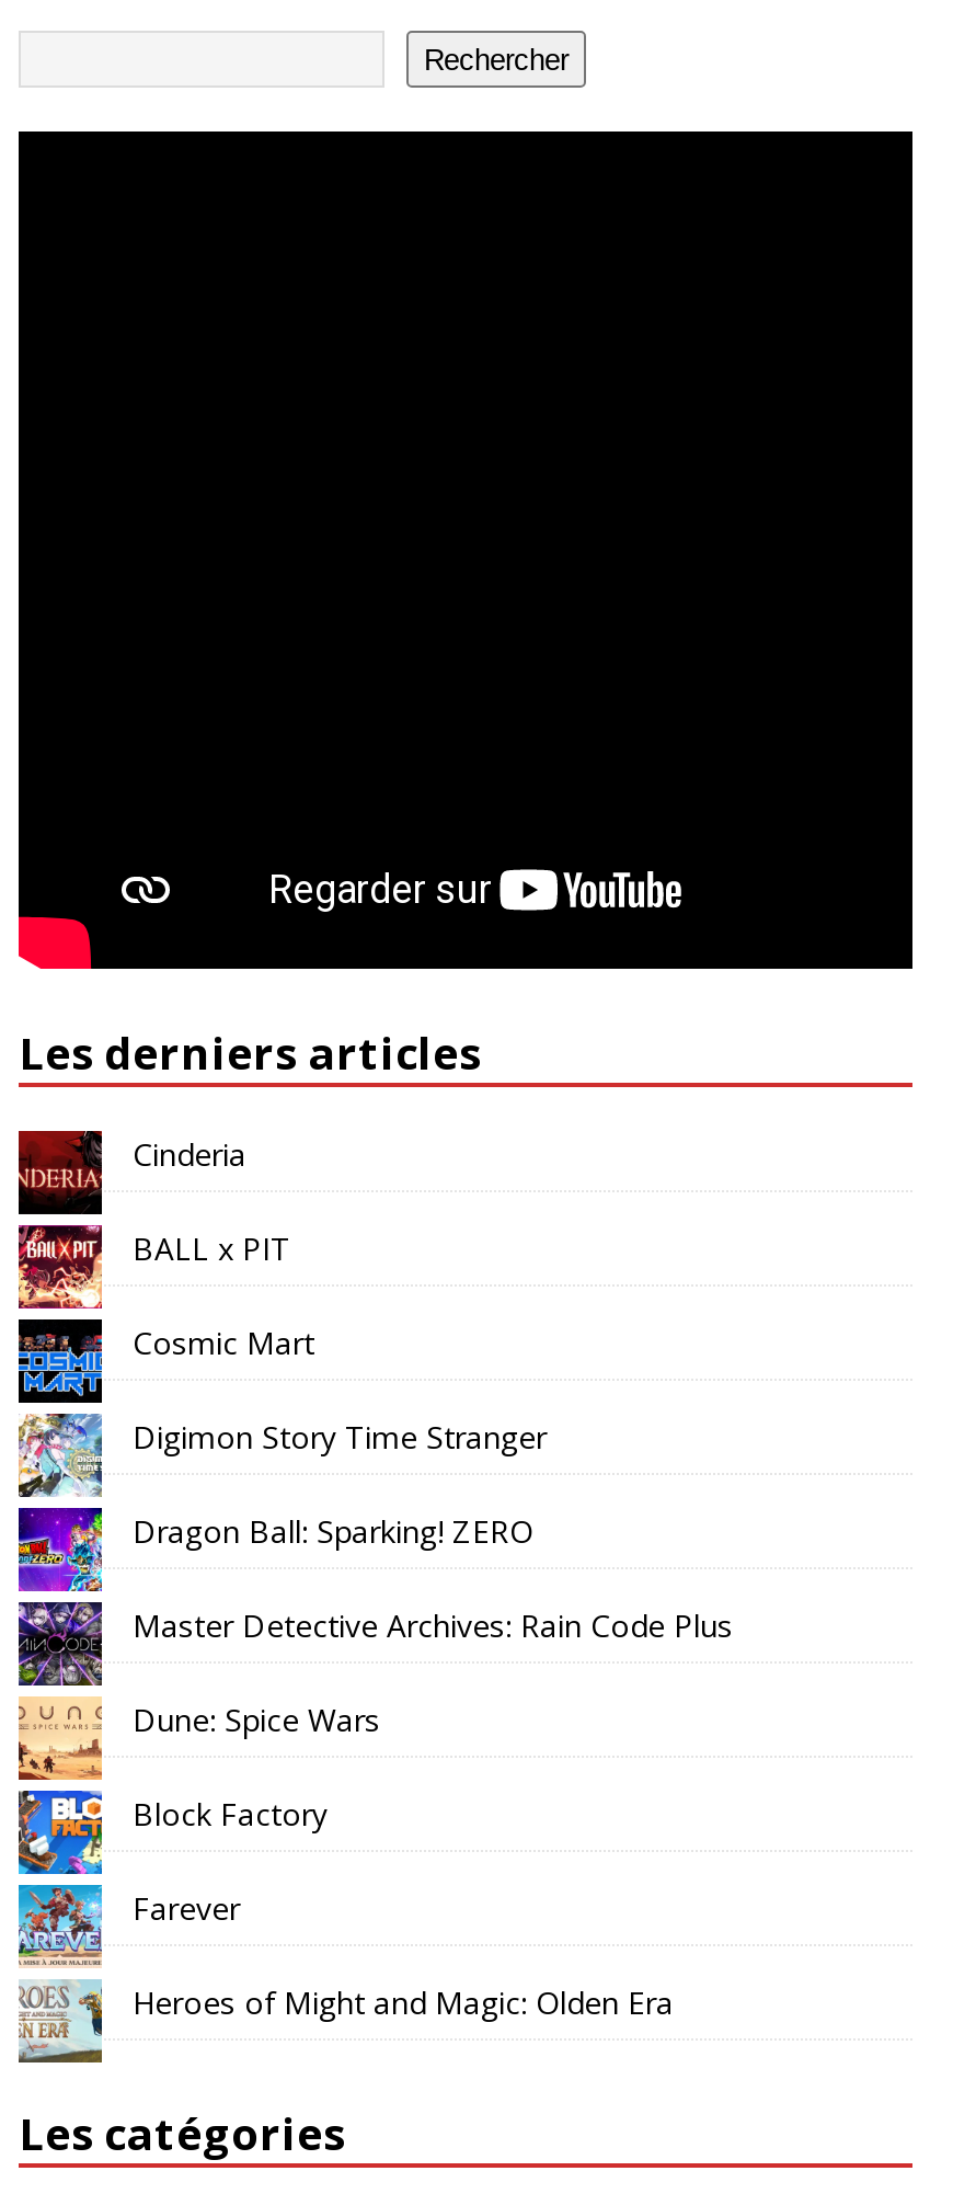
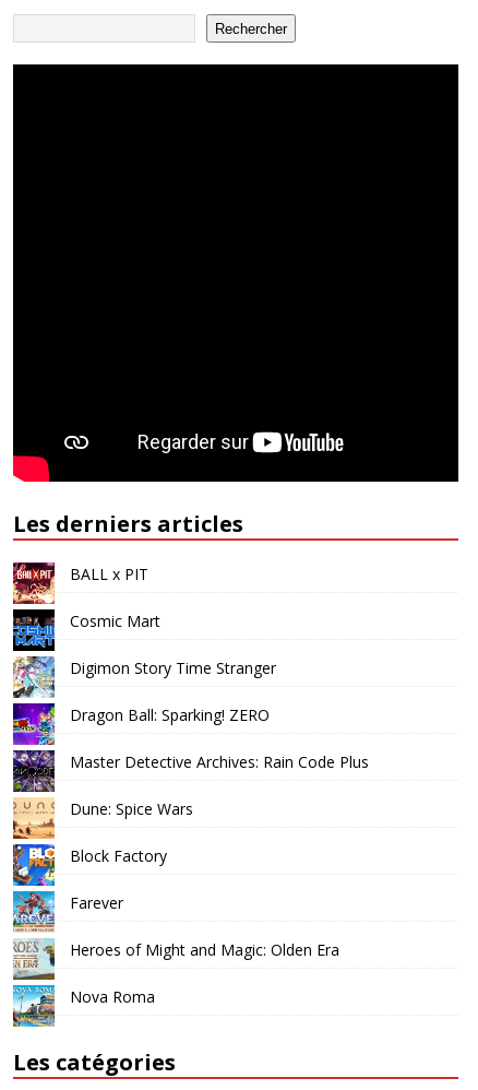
- [image]
- Cinderia

moved up: BALL x PIT | Cosmic Mart | Digimon Story Time Stranger | ... | Farever | Heroes of Might and Magic: Olden Era

+ [image]
+ Nova Roma
